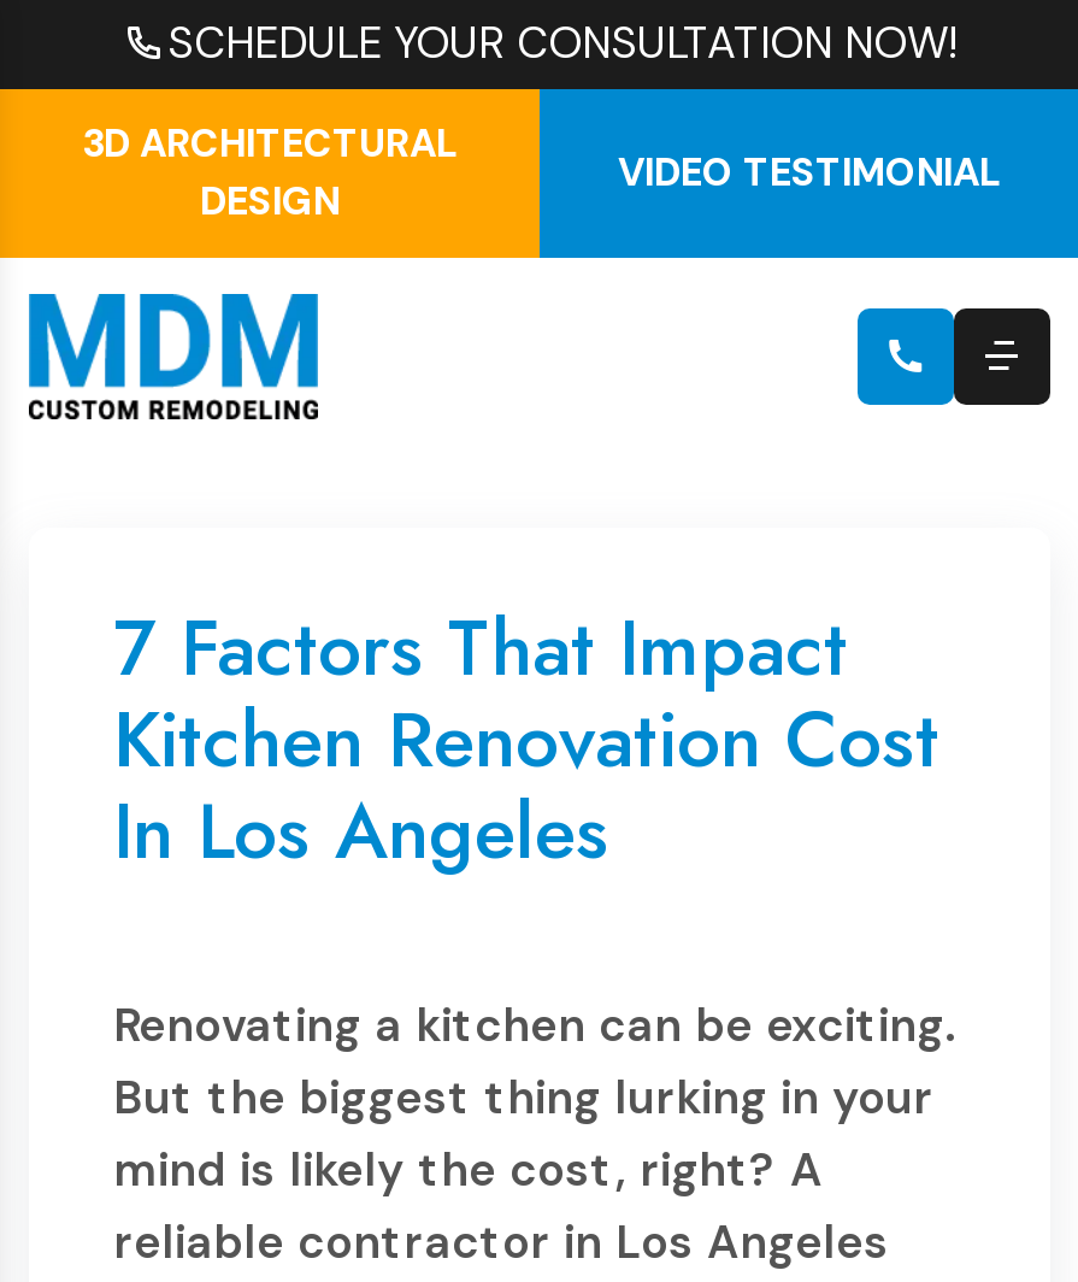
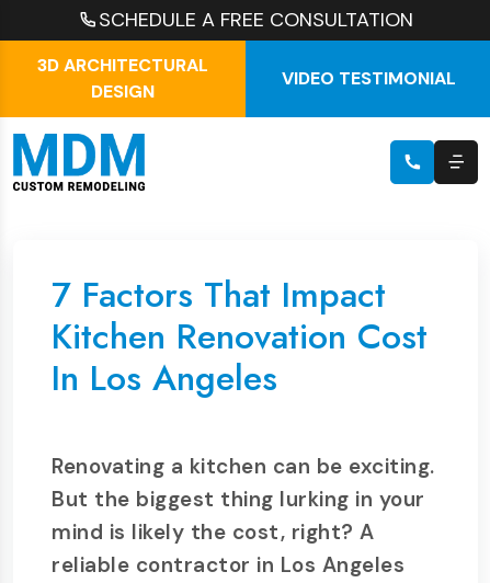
- SCHEDULE YOUR CONSULTATION NOW!
+ SCHEDULE A FREE CONSULTATION
